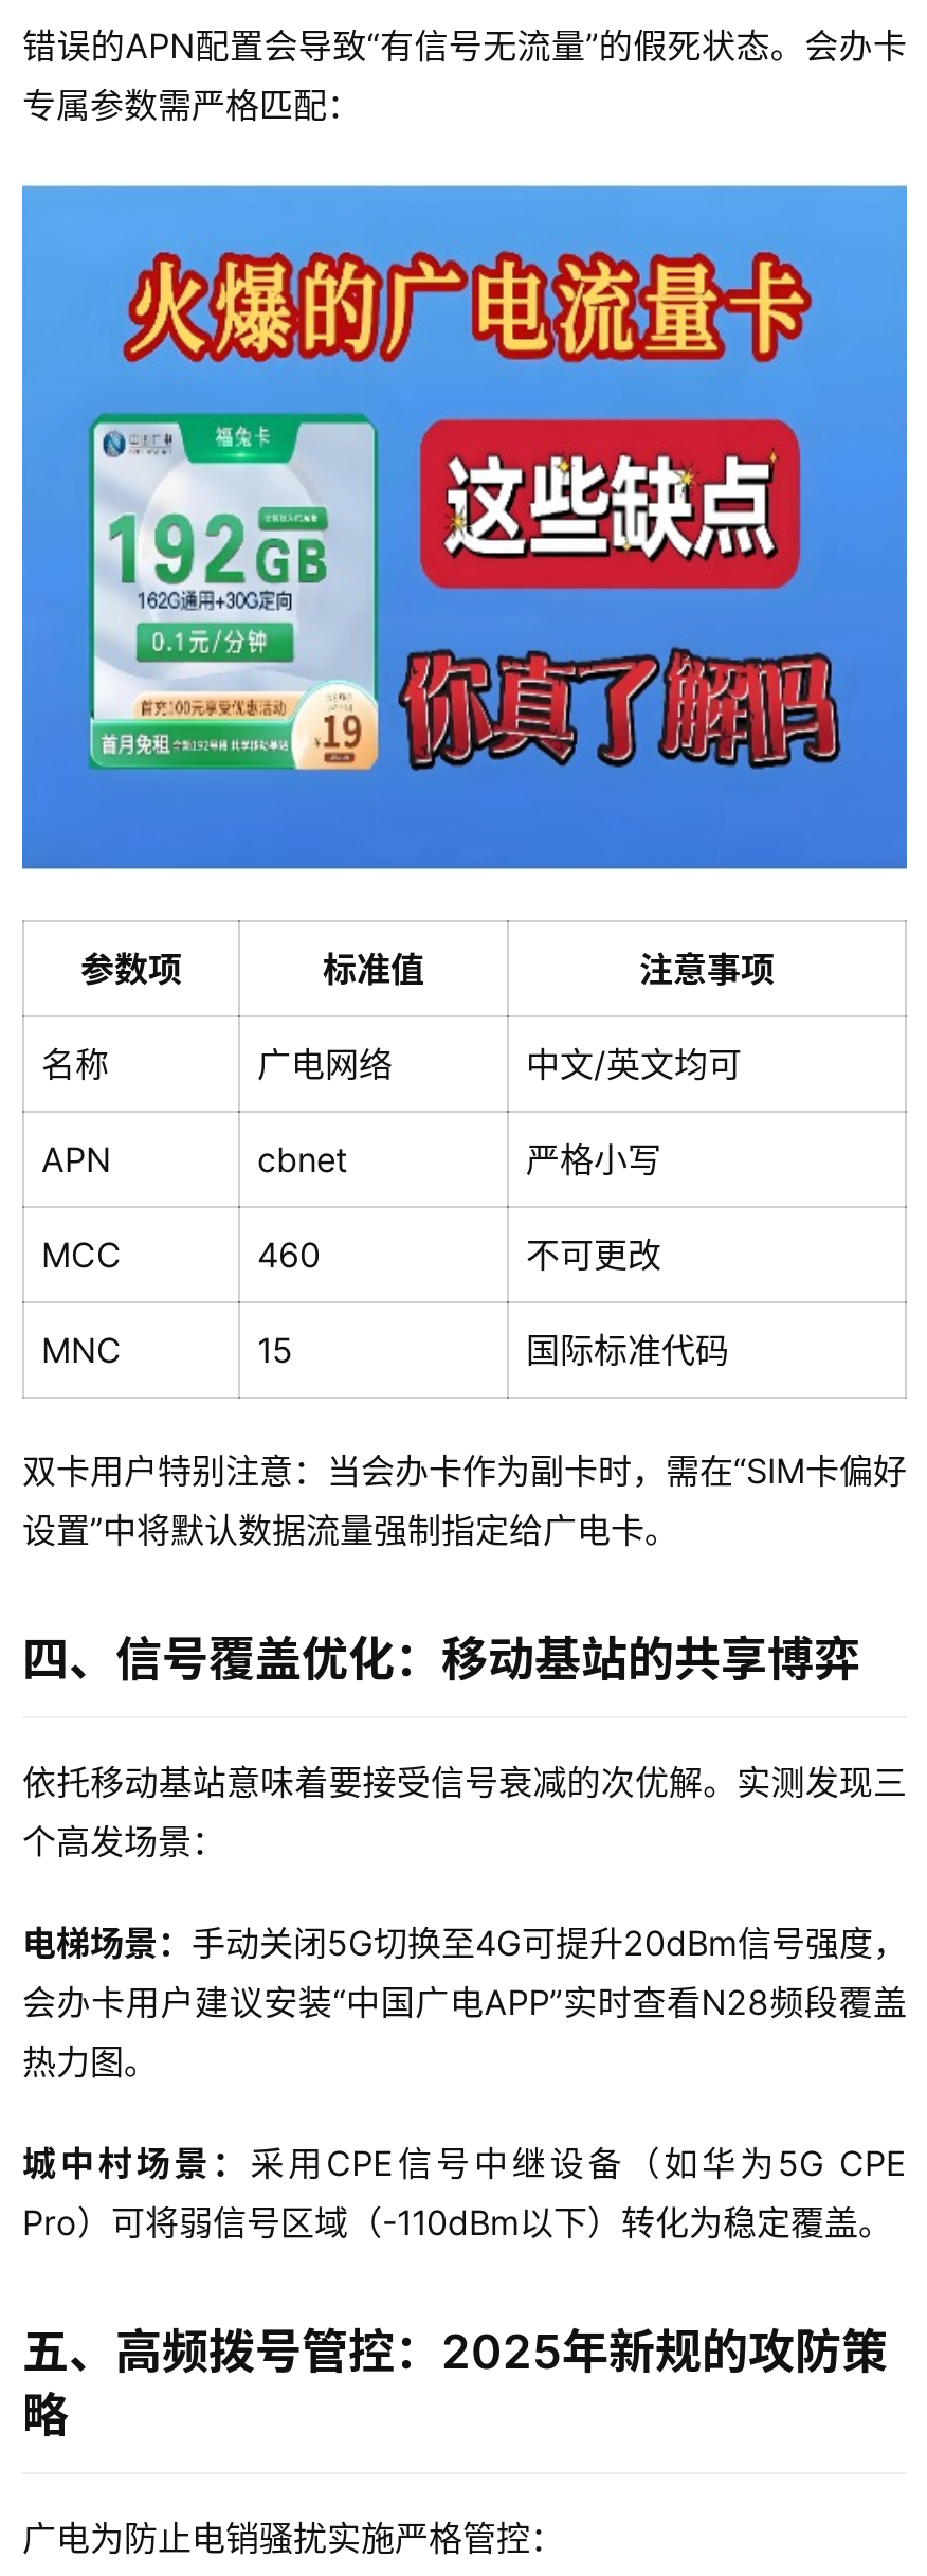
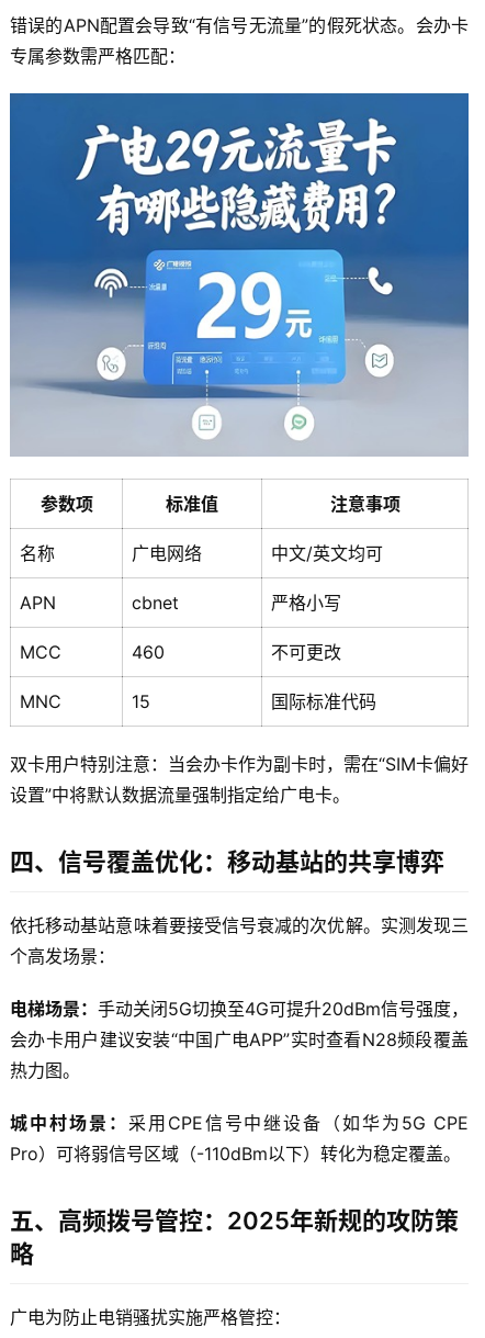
- [image]
+ [image]
